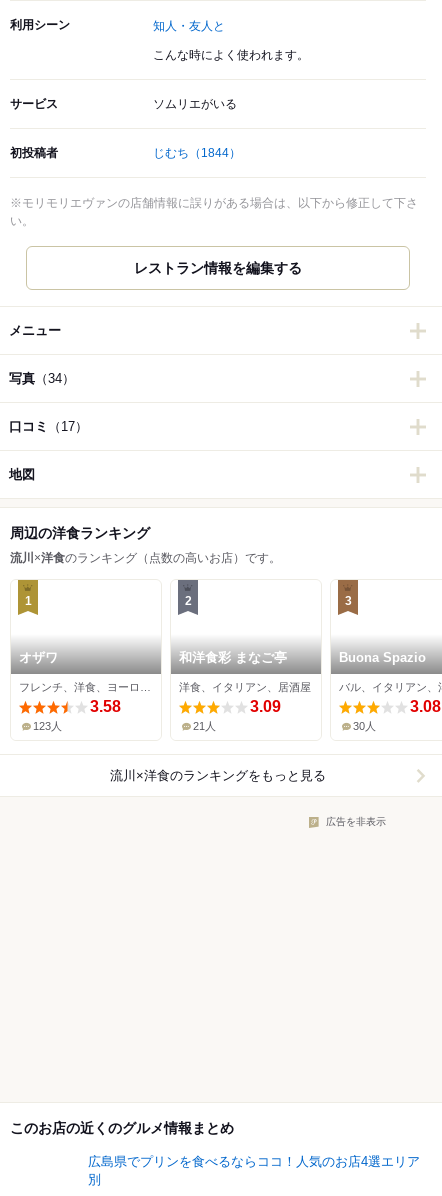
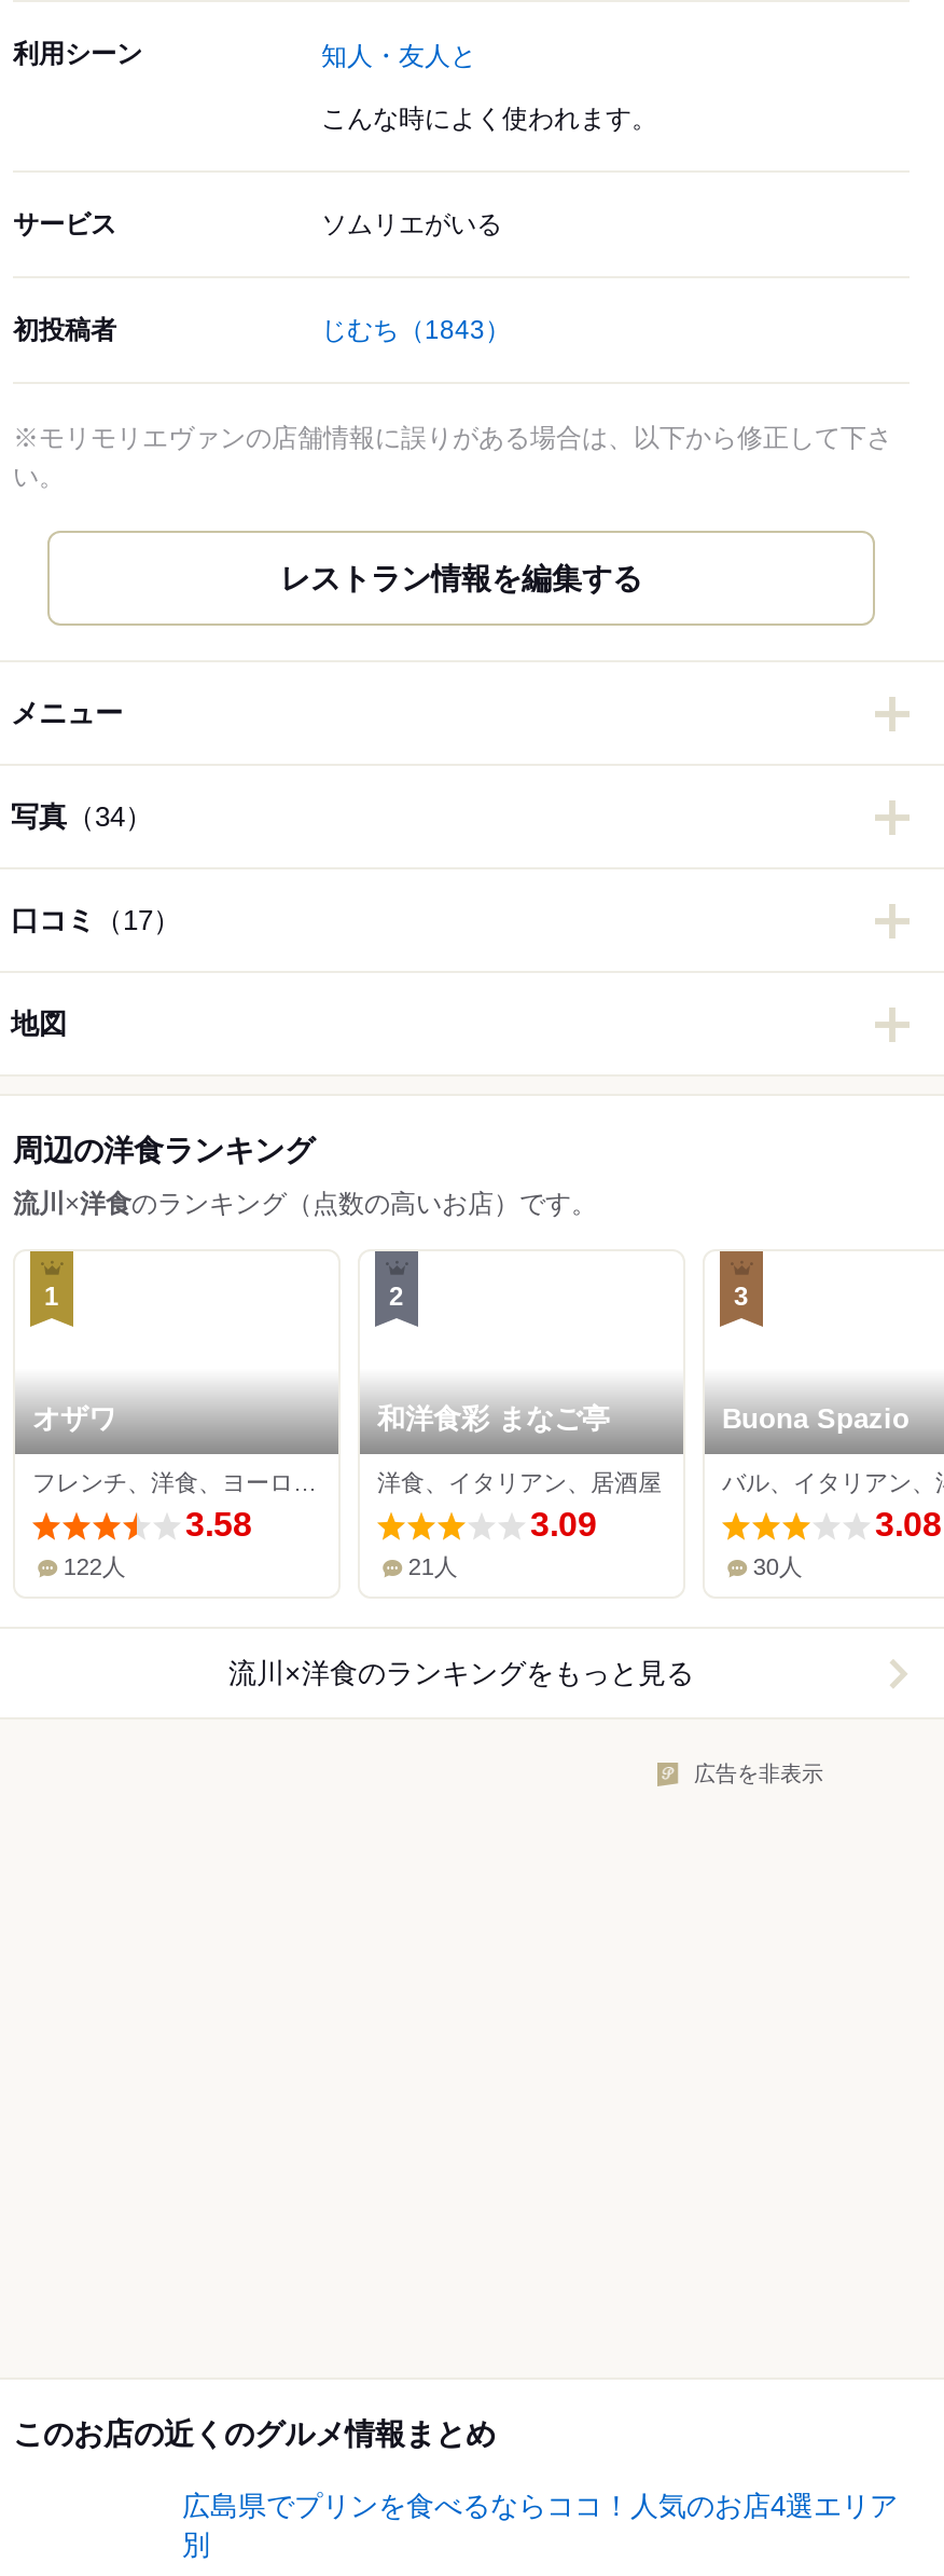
- じむち（1844）
+ じむち（1843）

- 123人
+ 122人
